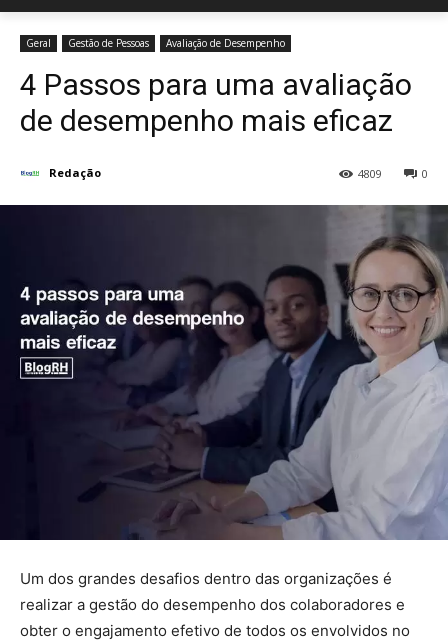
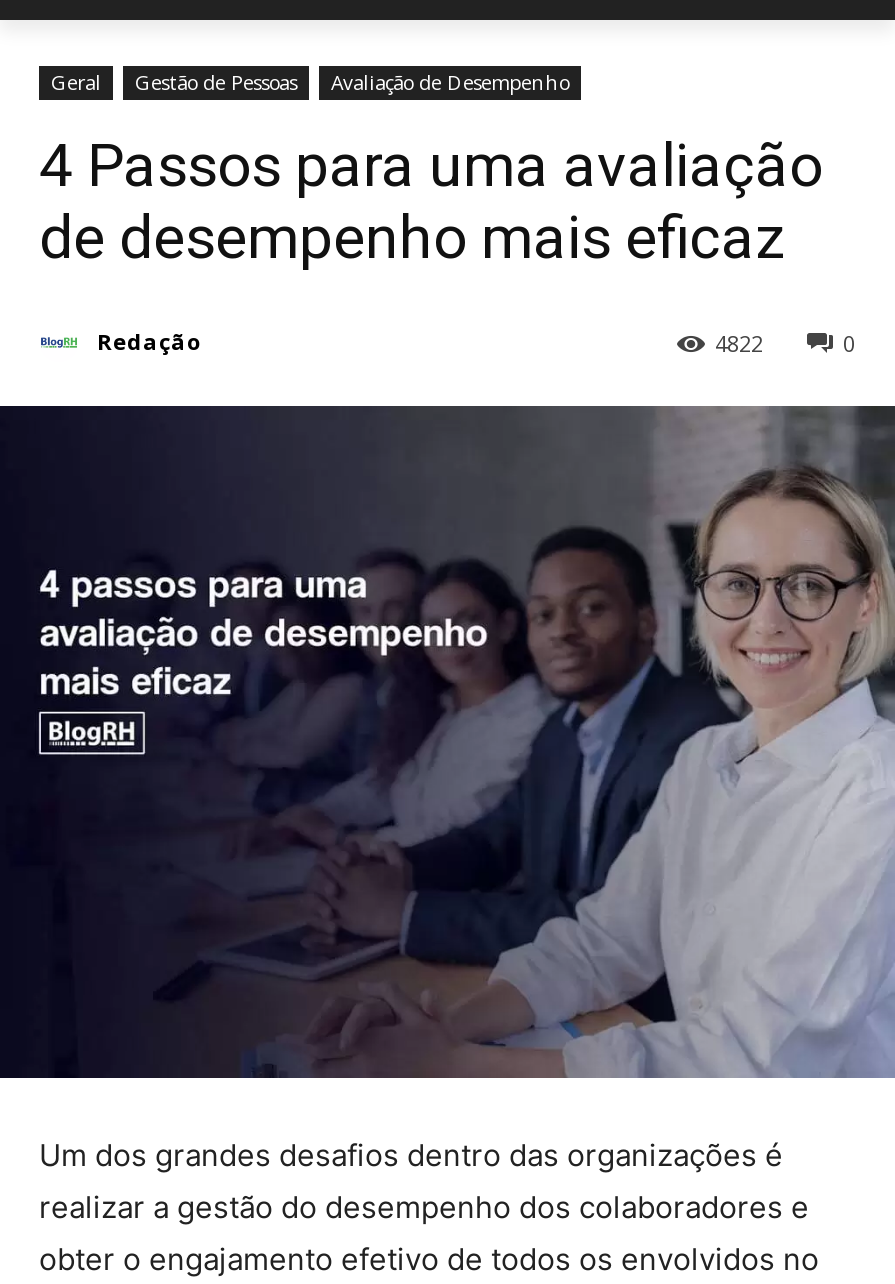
- 4809
+ 4822
